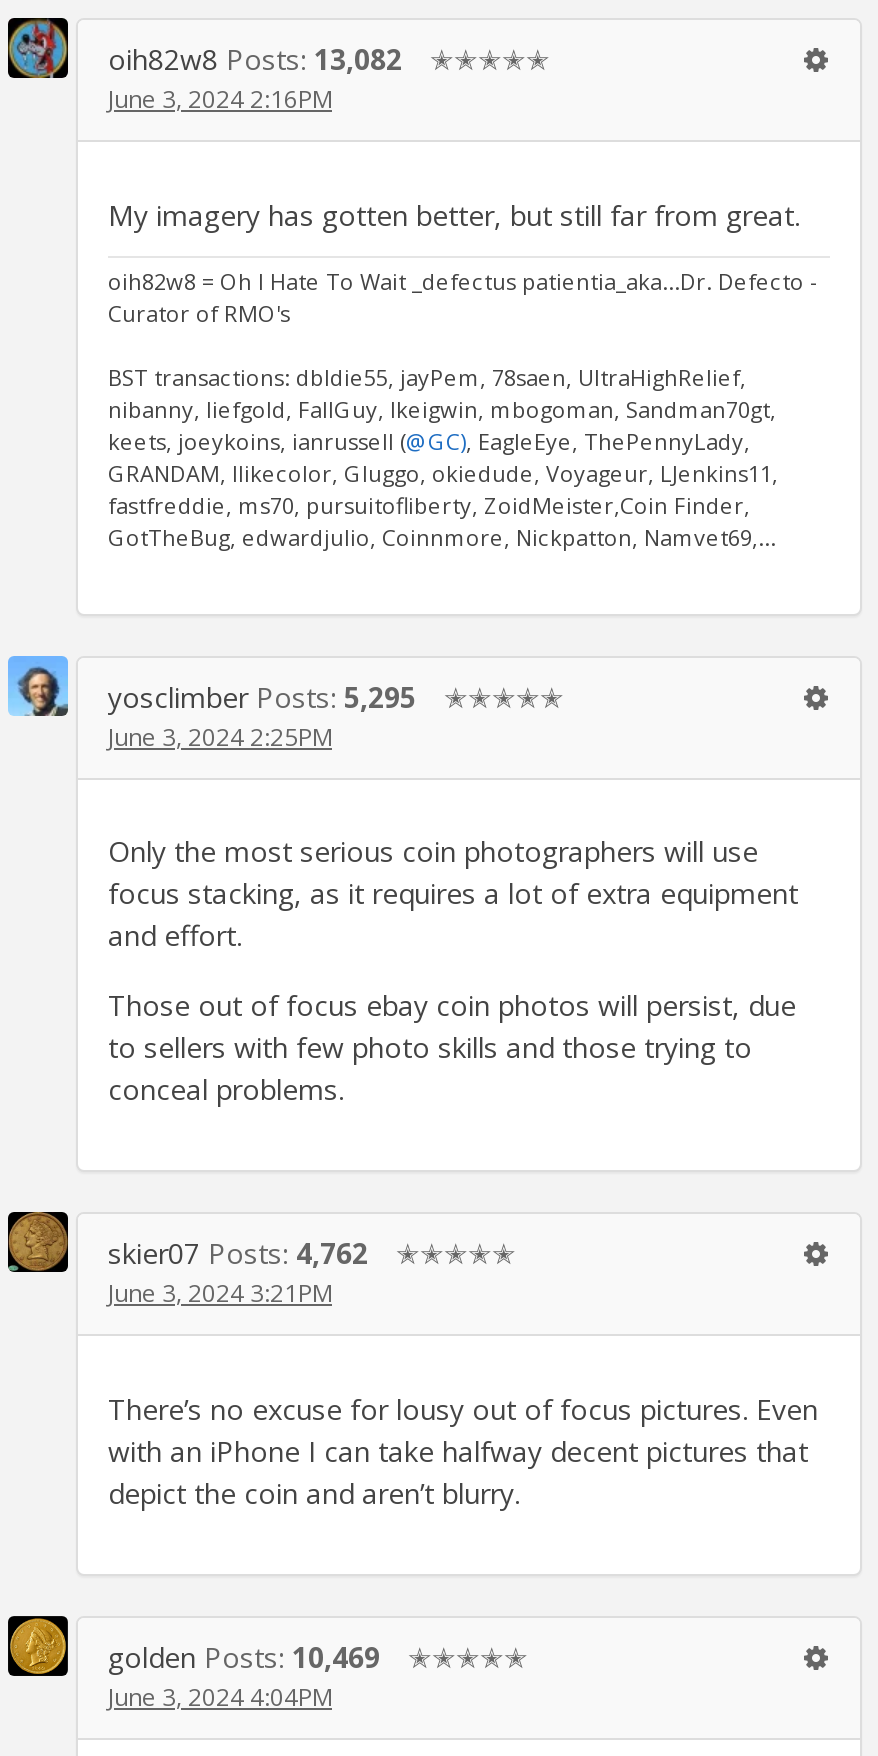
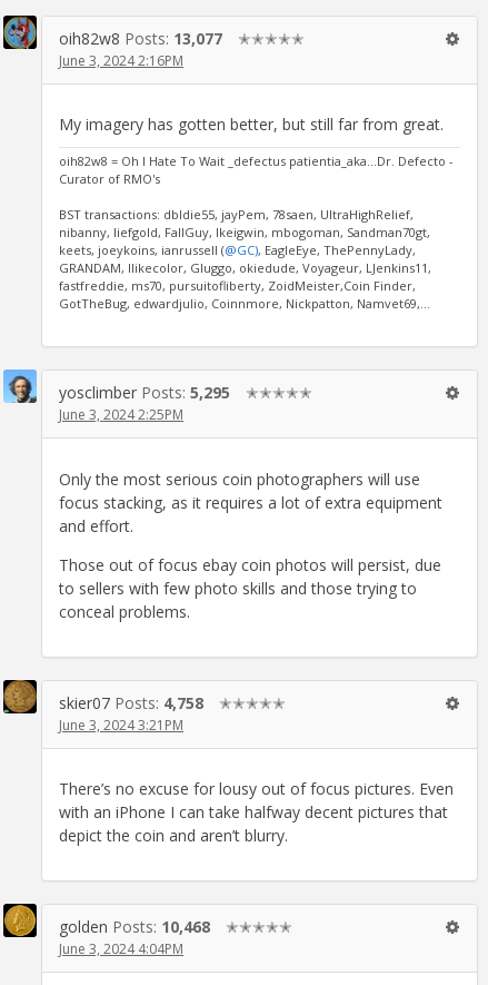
- oih82w8 Posts: 13,082
+ oih82w8 Posts: 13,077

- skier07 Posts: 4,762
+ skier07 Posts: 4,758

- golden Posts: 10,469
+ golden Posts: 10,468
